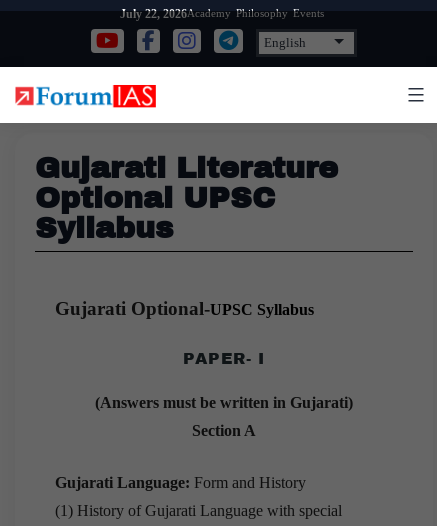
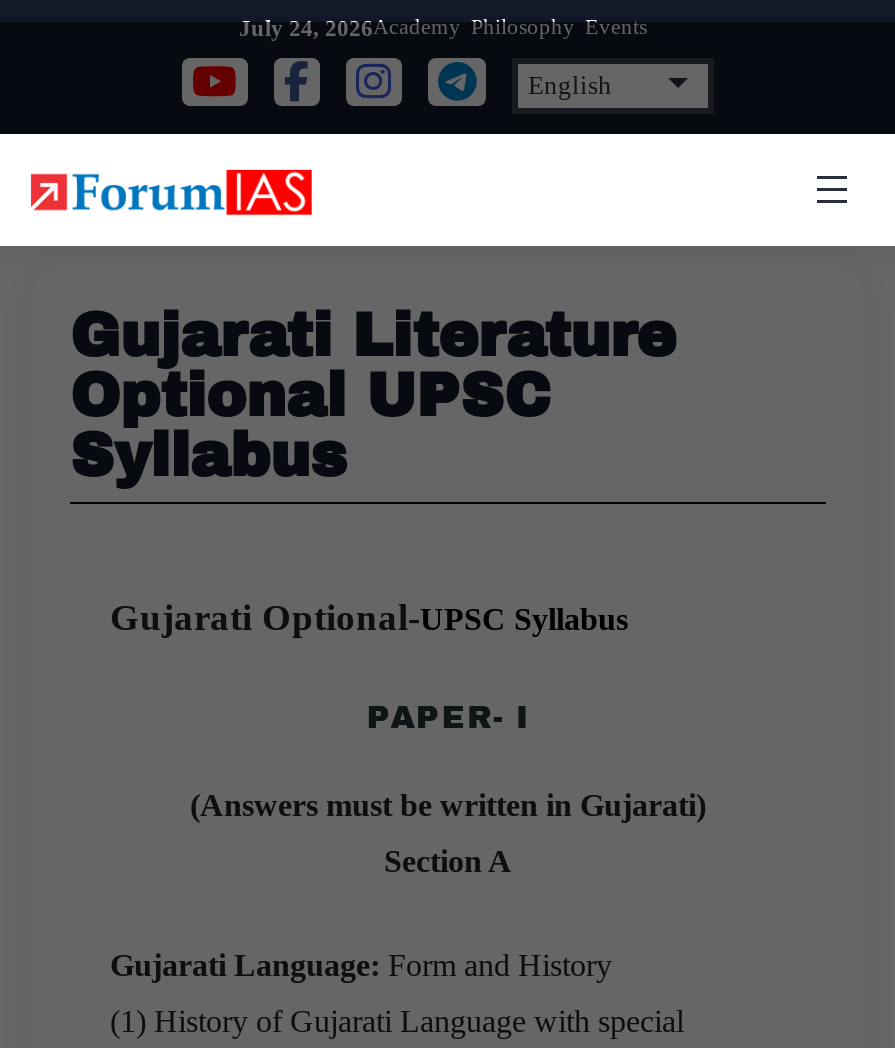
- July 22, 2026Academy Philosophy Events
+ July 24, 2026Academy Philosophy Events
